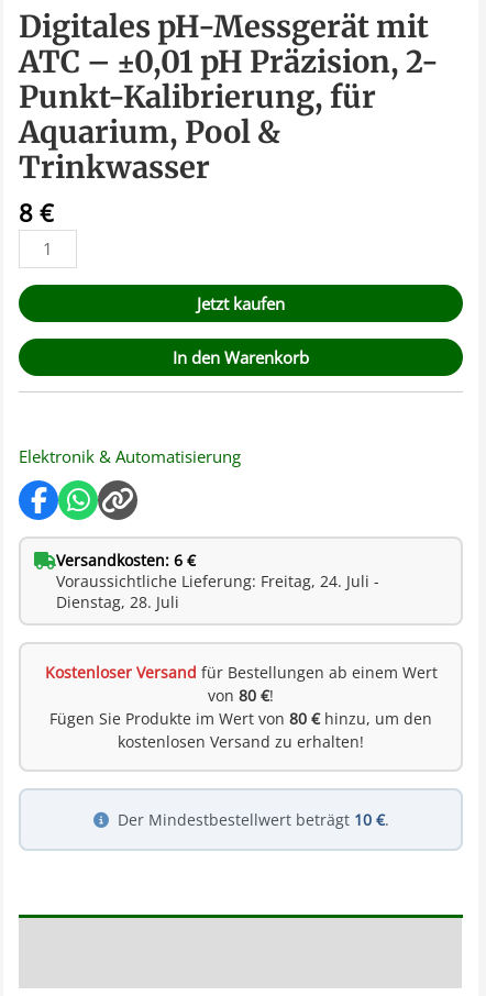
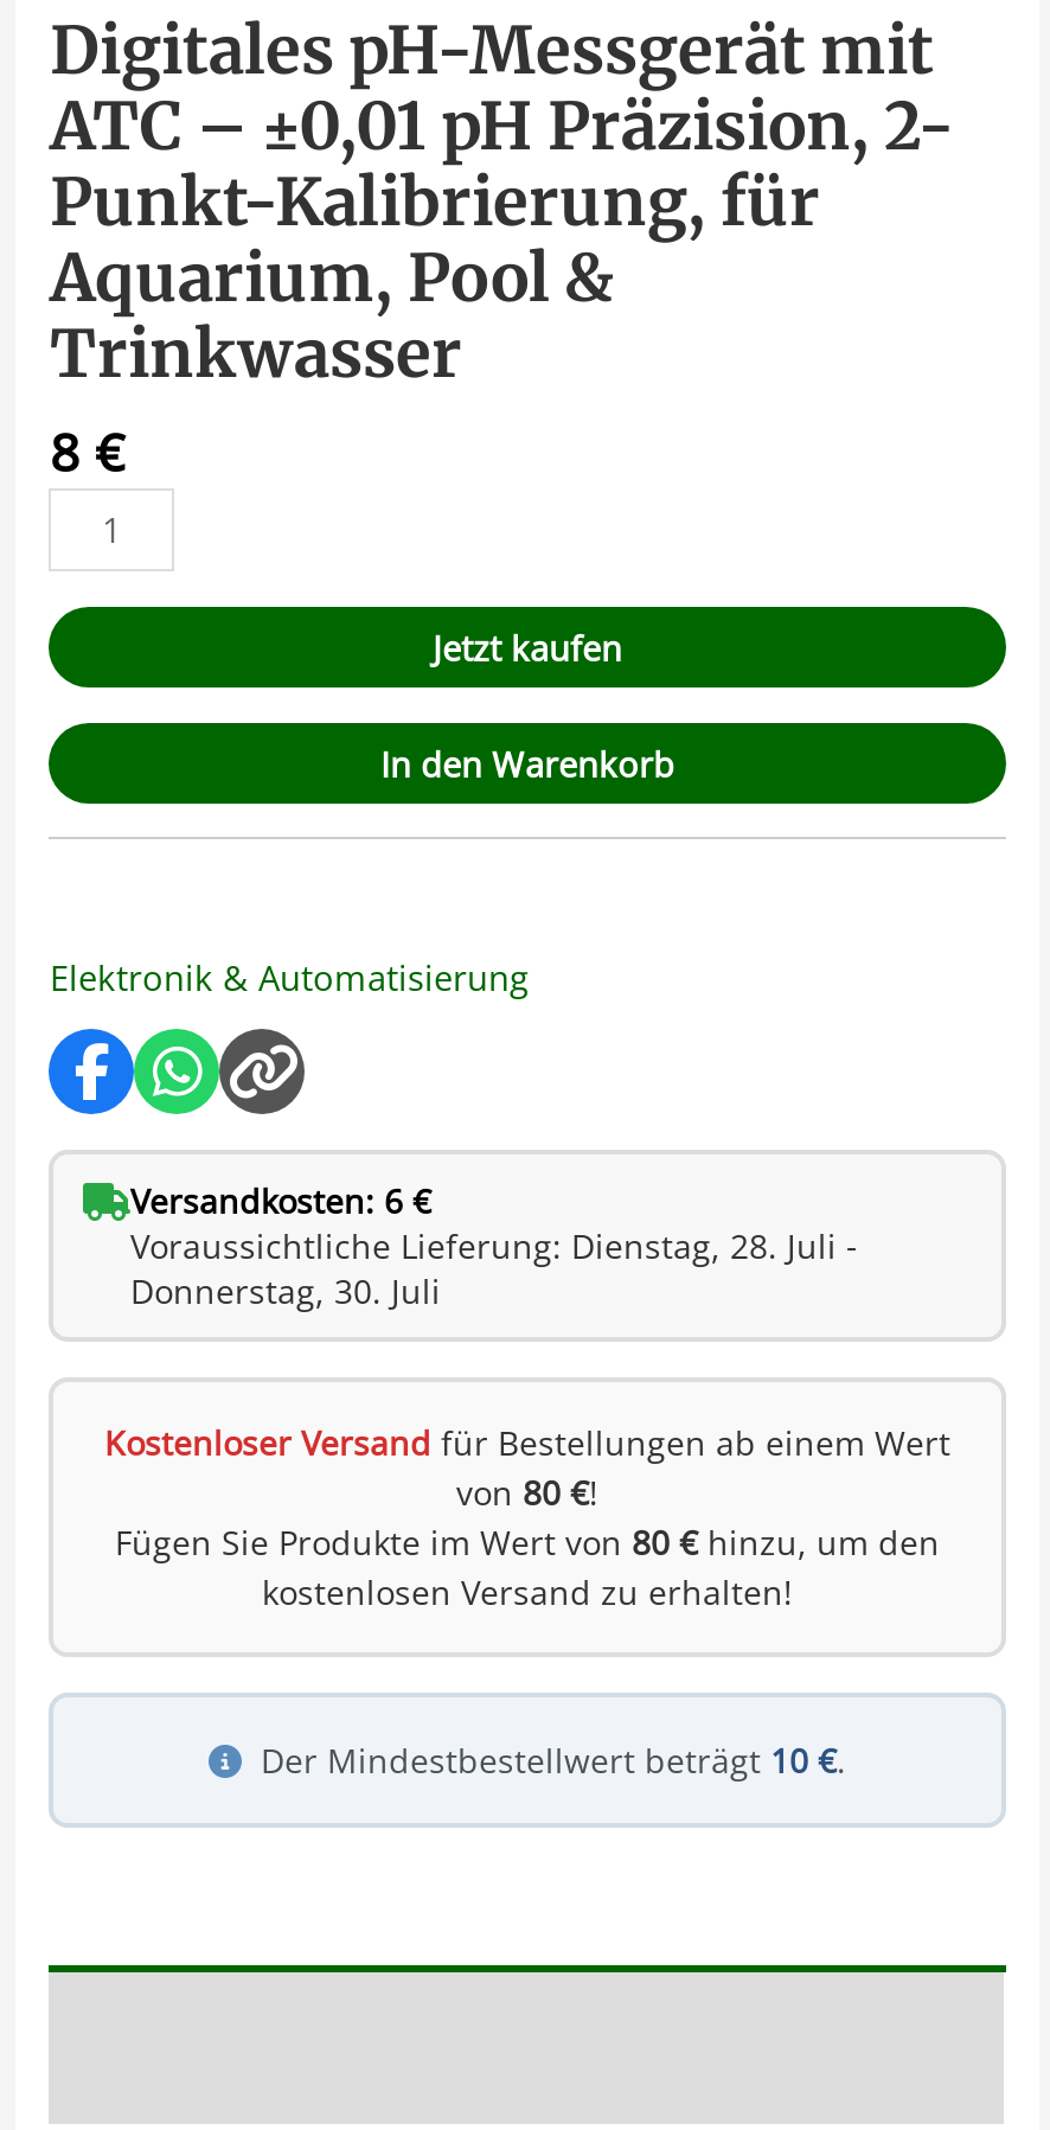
- Voraussichtliche Lieferung: Freitag, 24. Juli -
+ Voraussichtliche Lieferung: Dienstag, 28. Juli -

- Dienstag, 28. Juli
+ Donnerstag, 30. Juli
